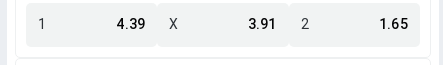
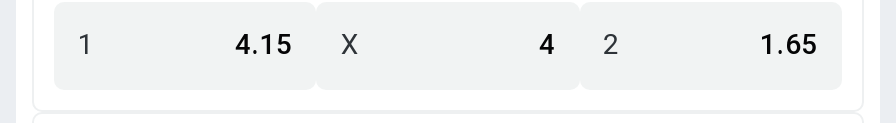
- 4.39 X
+ 4.15 X

- 3.91 2
+ 4 2
